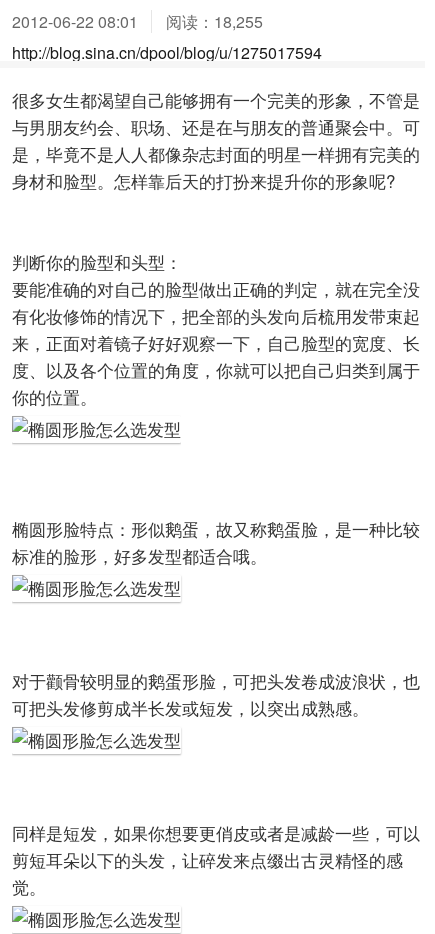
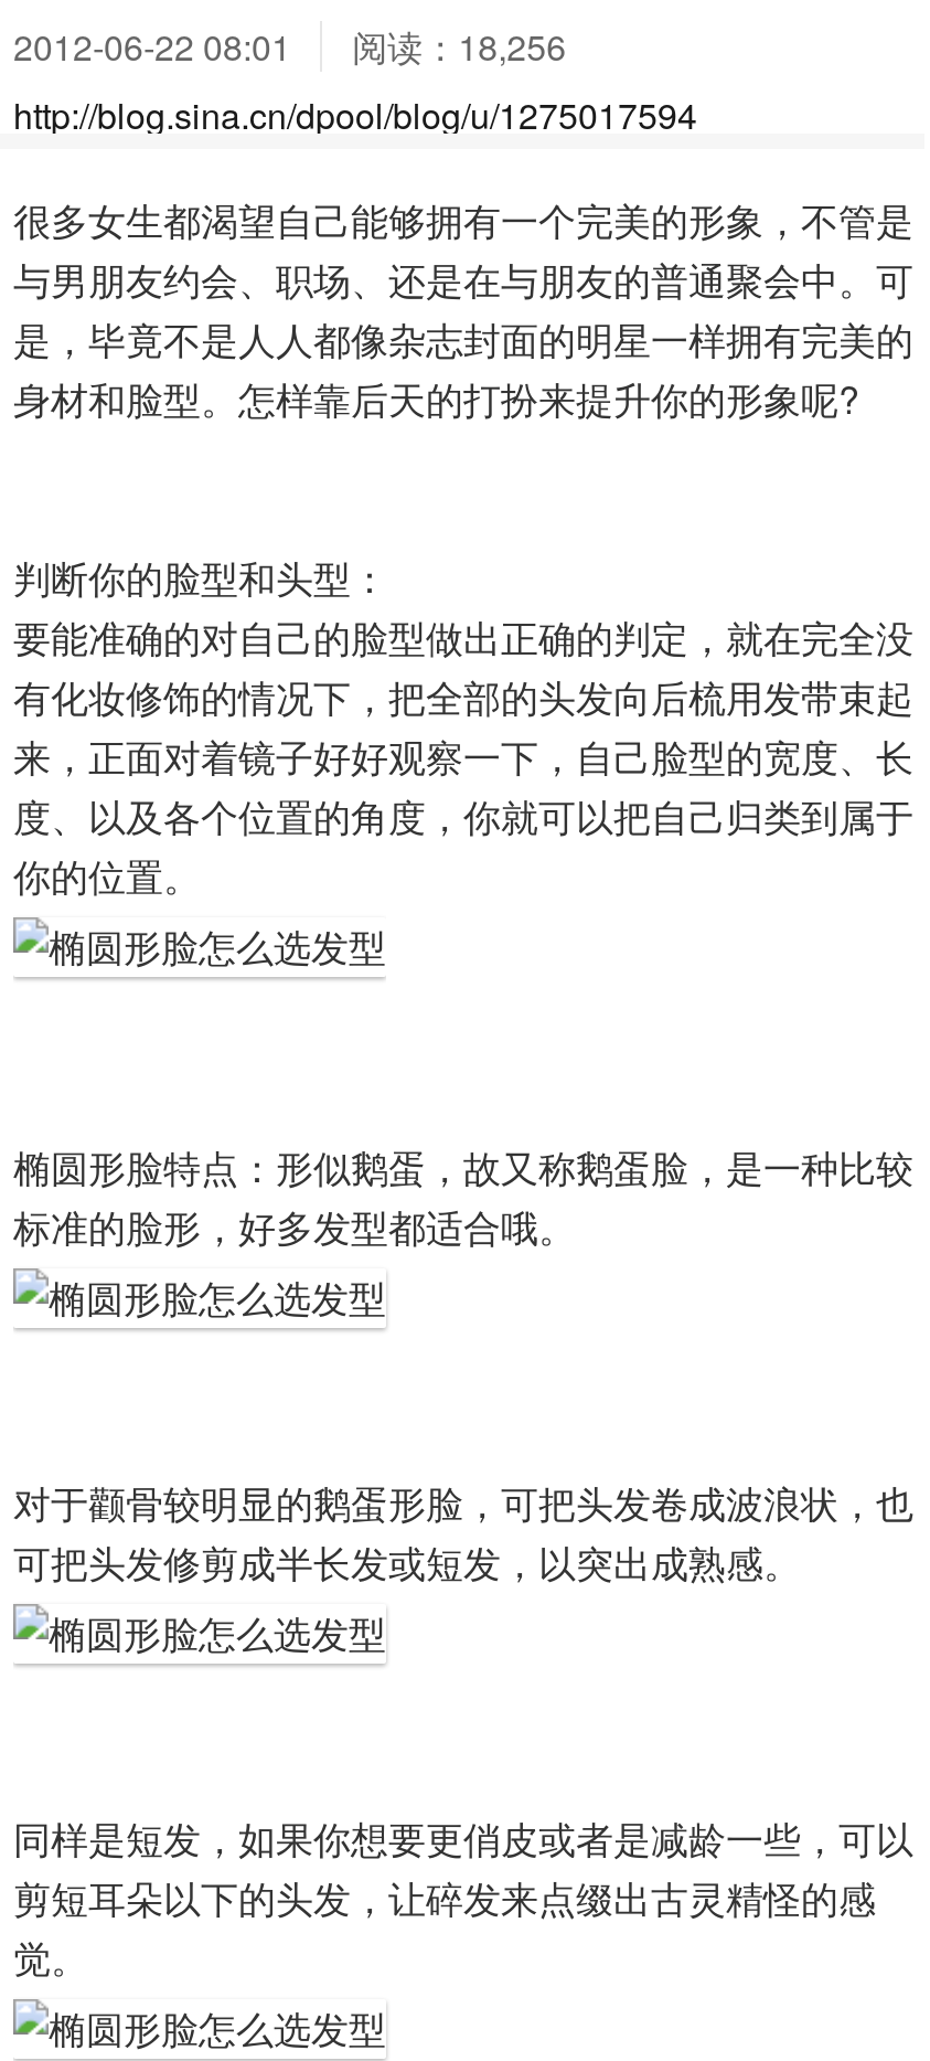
- 2012-06-22 08:01 阅读：18,255
+ 2012-06-22 08:01 阅读：18,256
